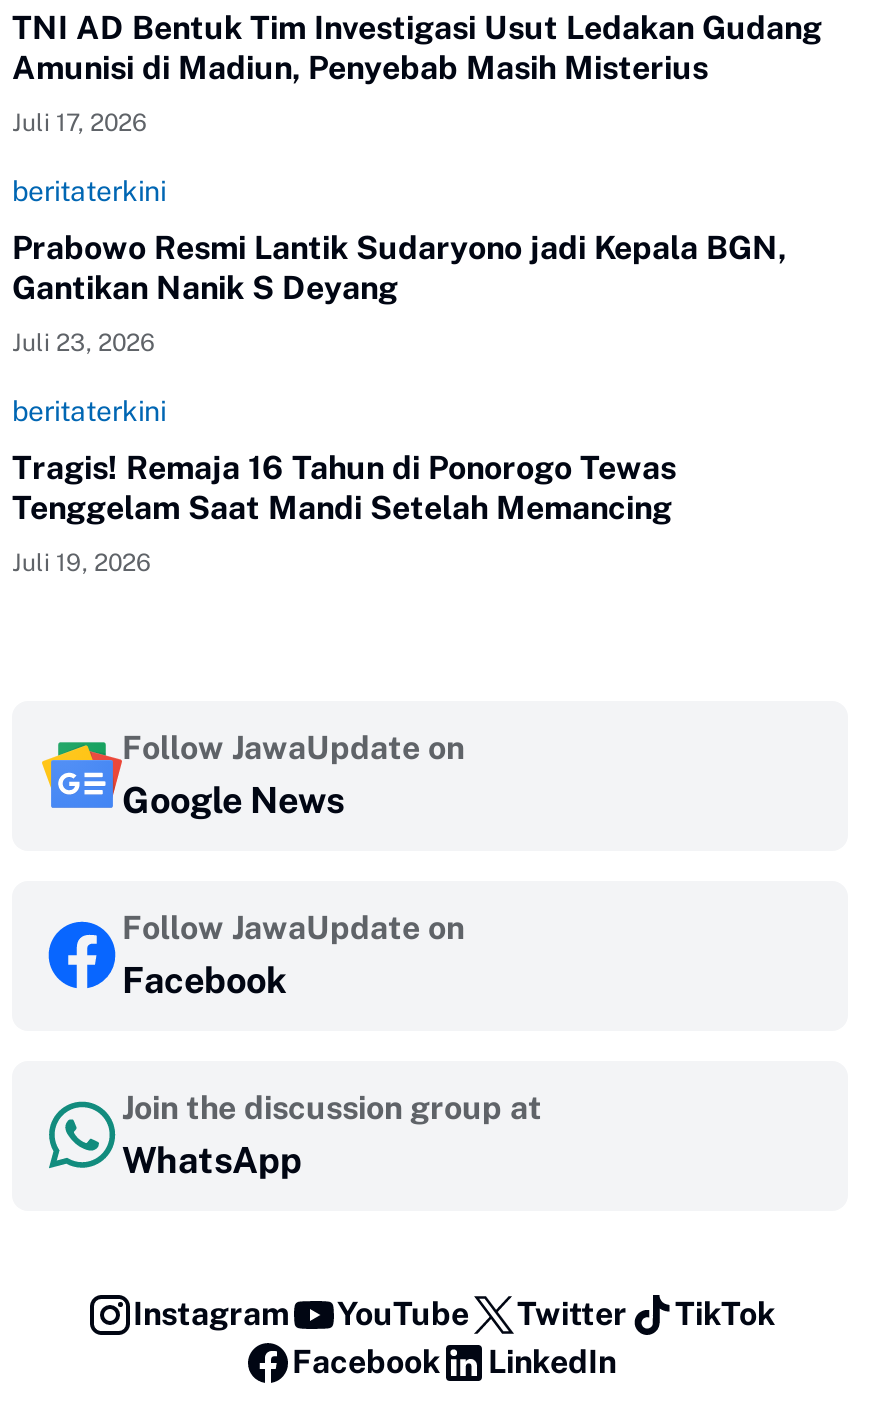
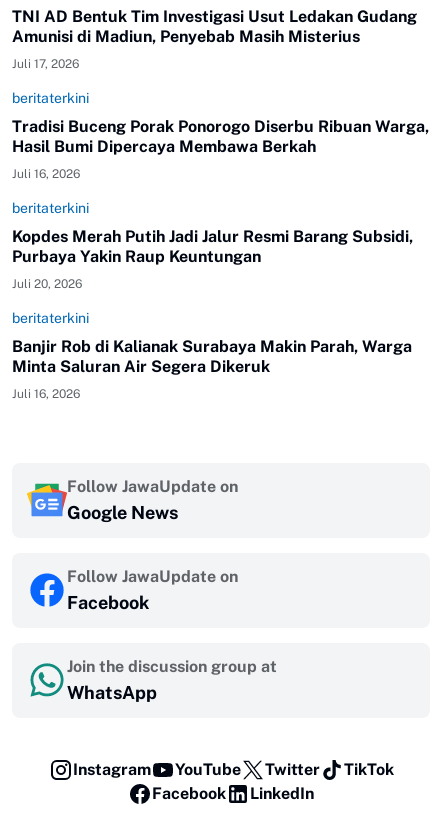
- Prabowo Resmi Lantik Sudaryono jadi Kepala BGN,
- Gantikan Nanik S Deyang
+ Tradisi Buceng Porak Ponorogo Diserbu Ribuan Warga,
+ Hasil Bumi Dipercaya Membawa Berkah

- Juli 23, 2026
+ Juli 16, 2026

- Tragis! Remaja 16 Tahun di Ponorogo Tewas
- Tenggelam Saat Mandi Setelah Memancing
- Juli 19, 2026
+ Kopdes Merah Putih Jadi Jalur Resmi Barang Subsidi,
+ Purbaya Yakin Raup Keuntungan
+ Juli 20, 2026
+ beritaterkini
+ Banjir Rob di Kalianak Surabaya Makin Parah, Warga
+ Minta Saluran Air Segera Dikeruk
+ Juli 16, 2026
